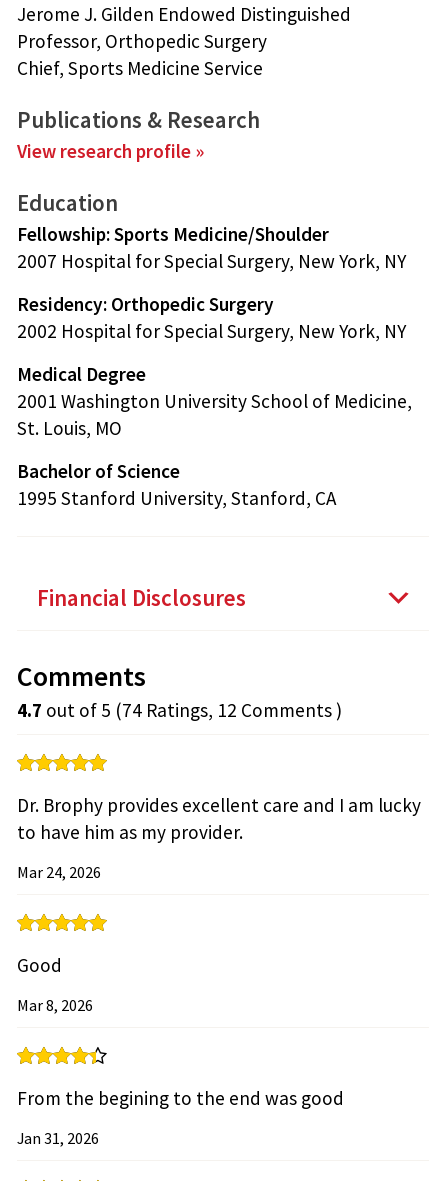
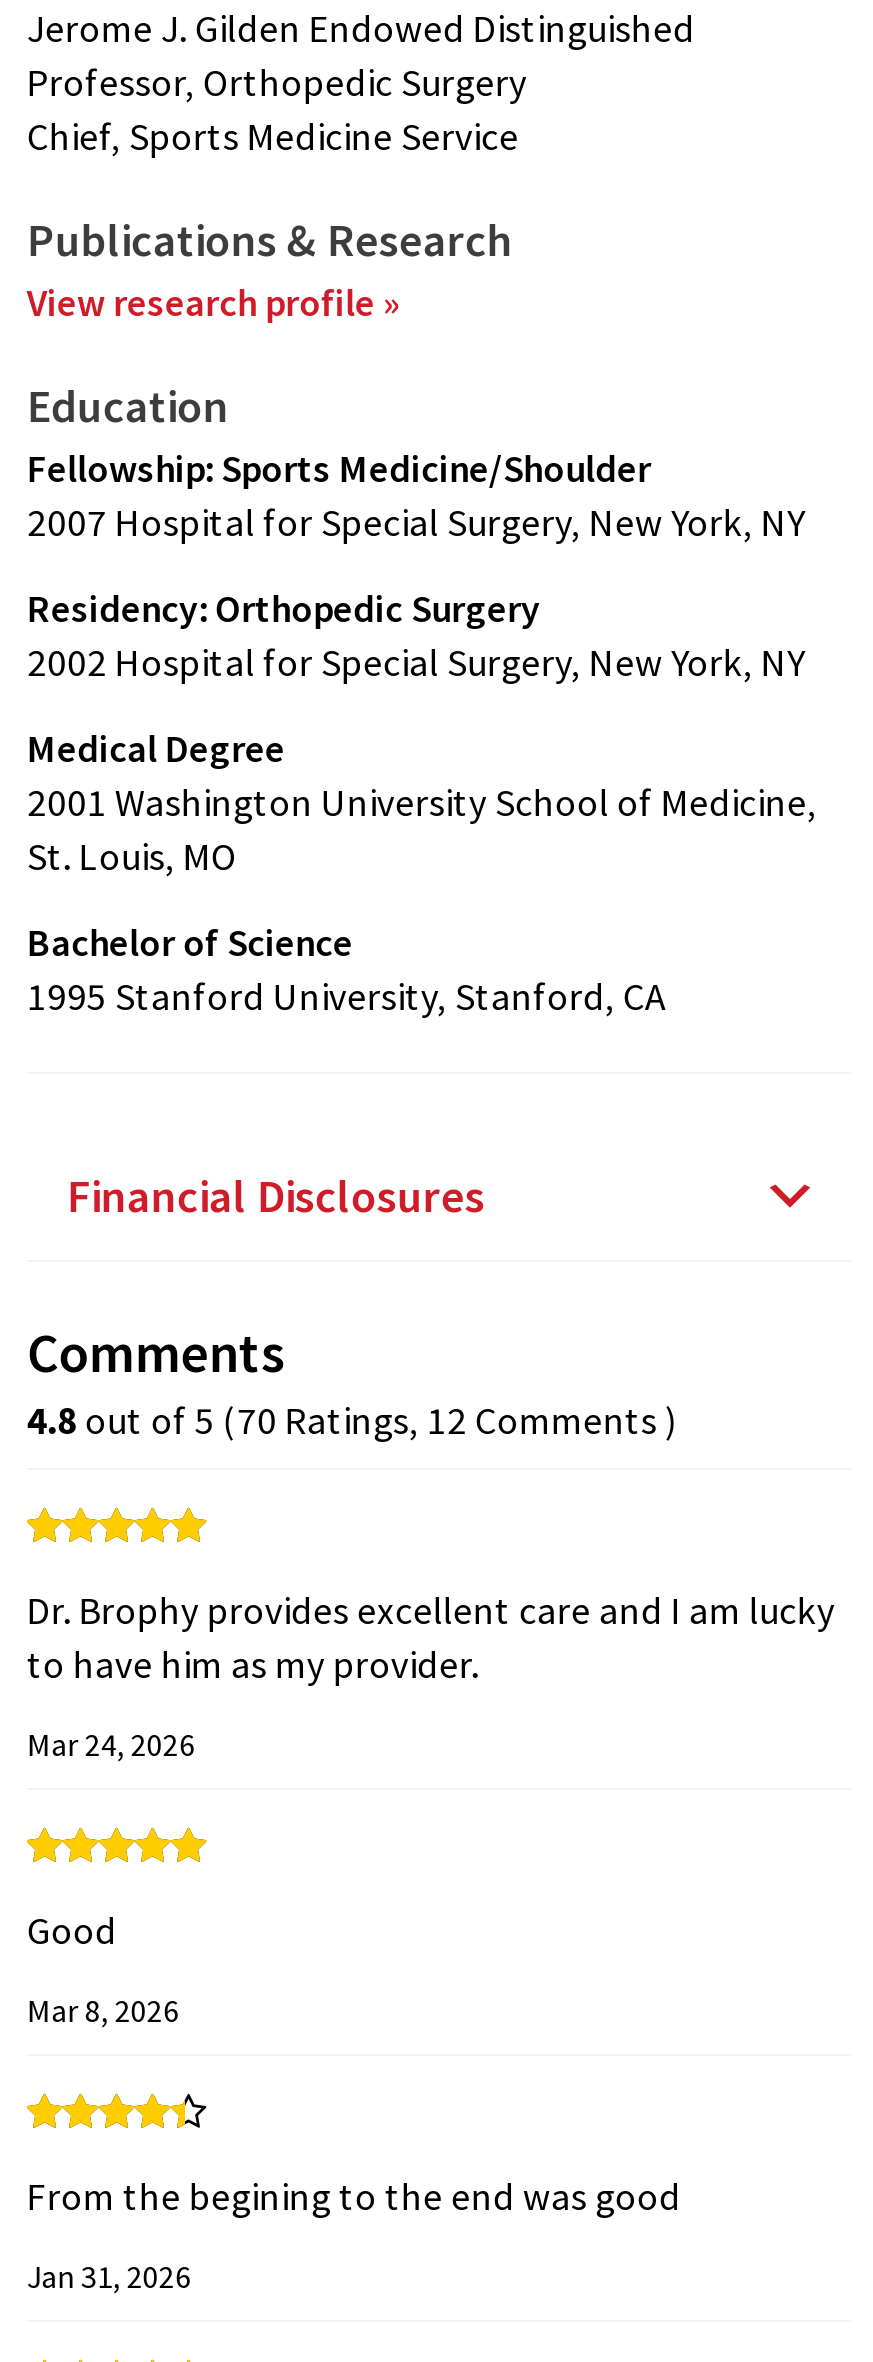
- 4.7 out of 5 (74 Ratings, 12 Comments )
+ 4.8 out of 5 (70 Ratings, 12 Comments )
